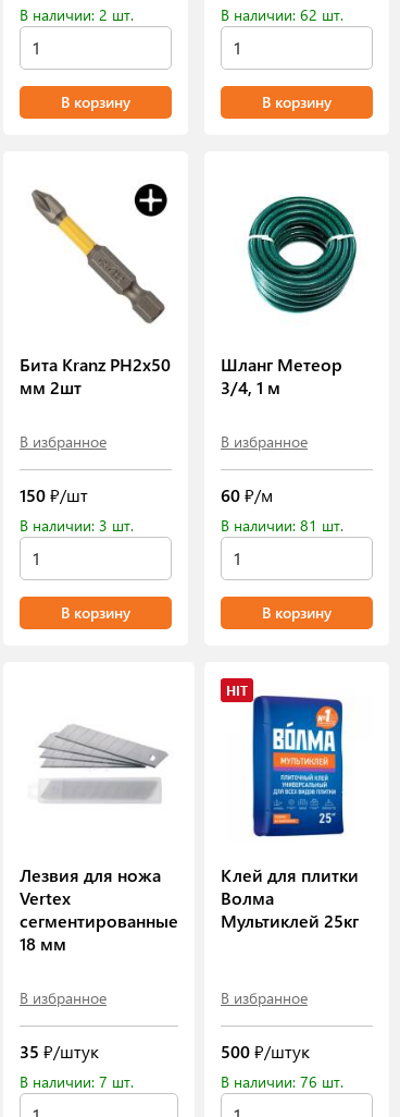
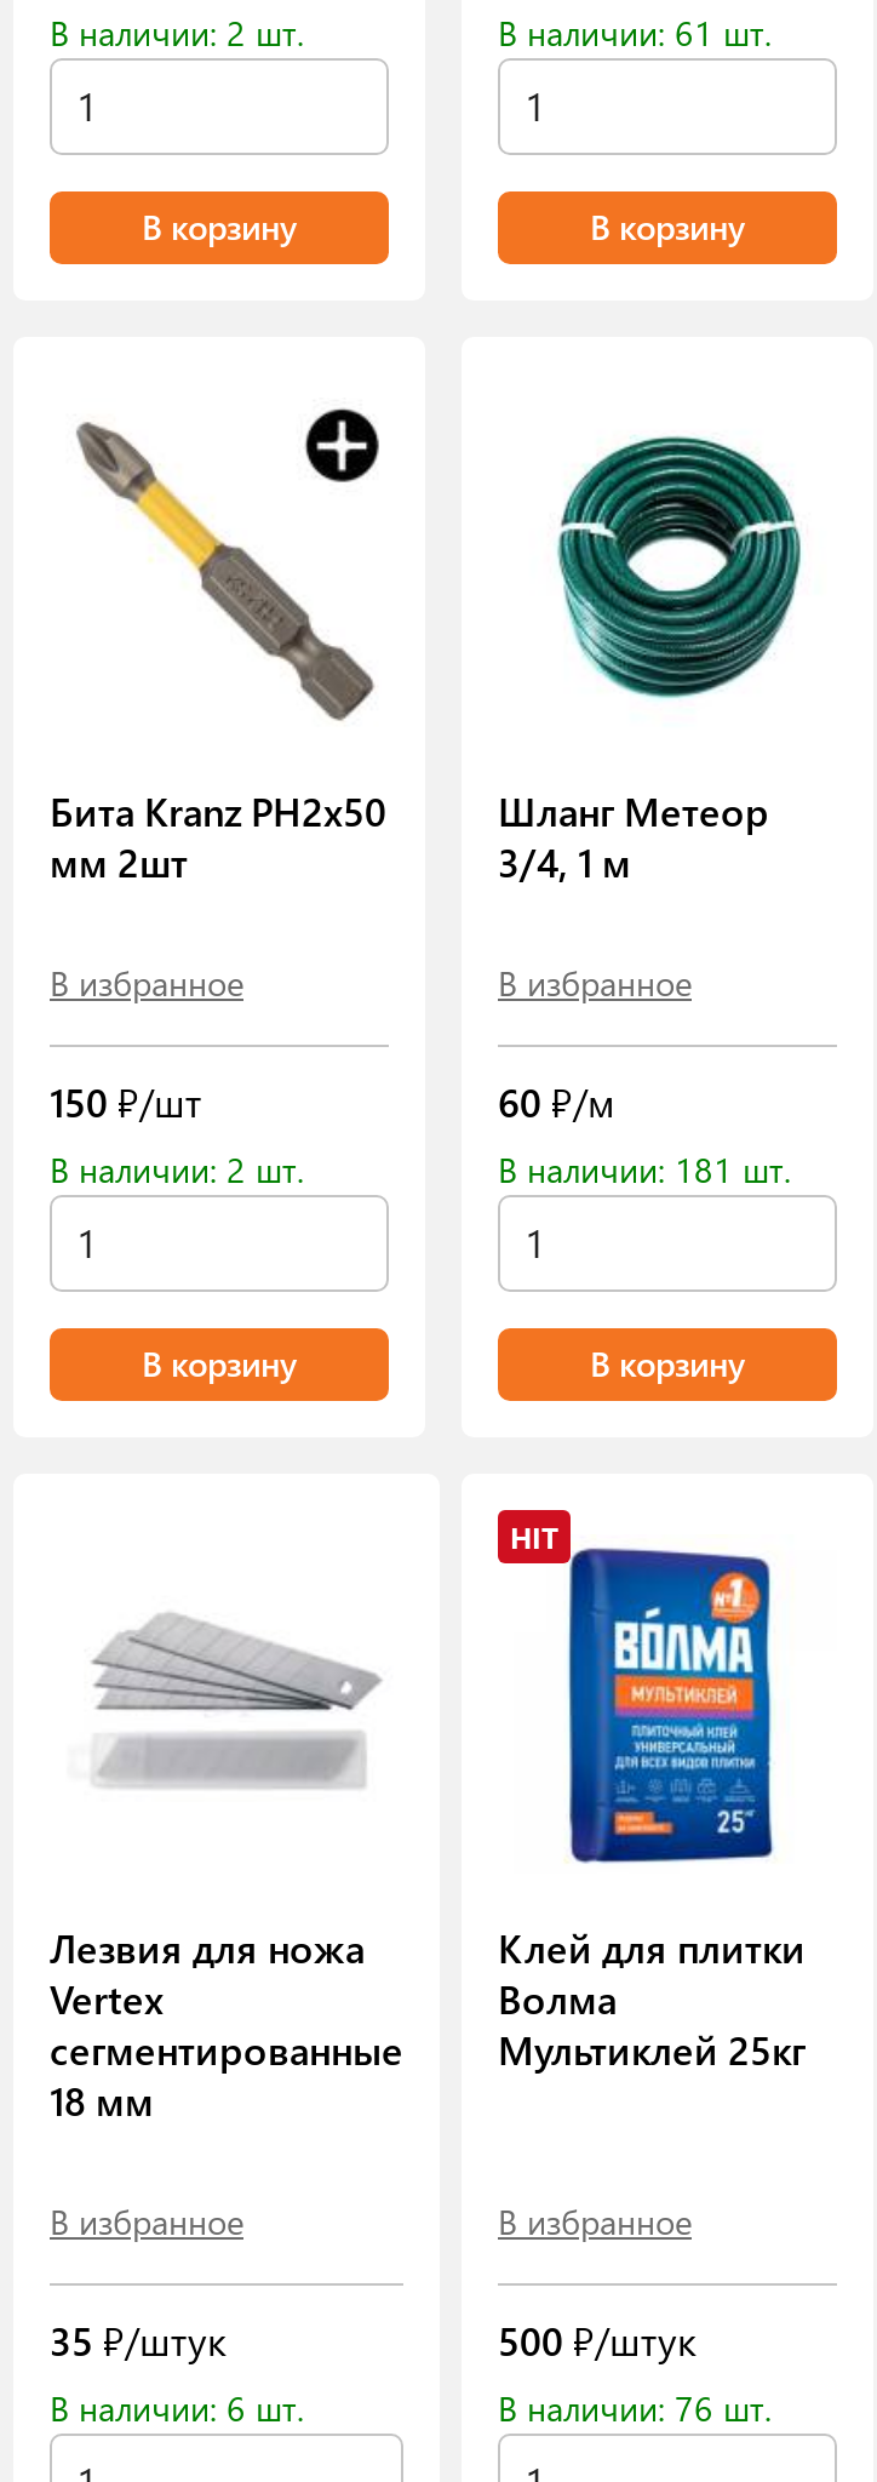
- В наличии: 62 шт.
+ В наличии: 61 шт.

- В наличии: 3 шт.
+ В наличии: 2 шт.

- В наличии: 81 шт.
+ В наличии: 181 шт.

- В наличии: 7 шт.
+ В наличии: 6 шт.
